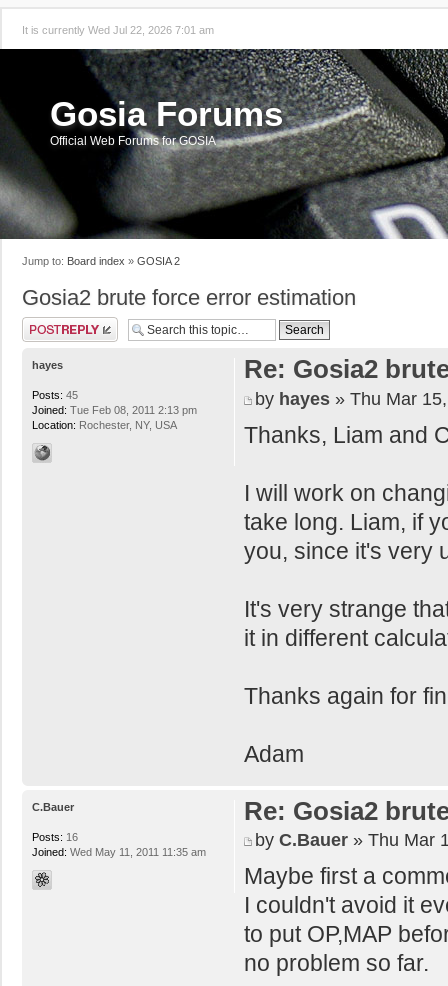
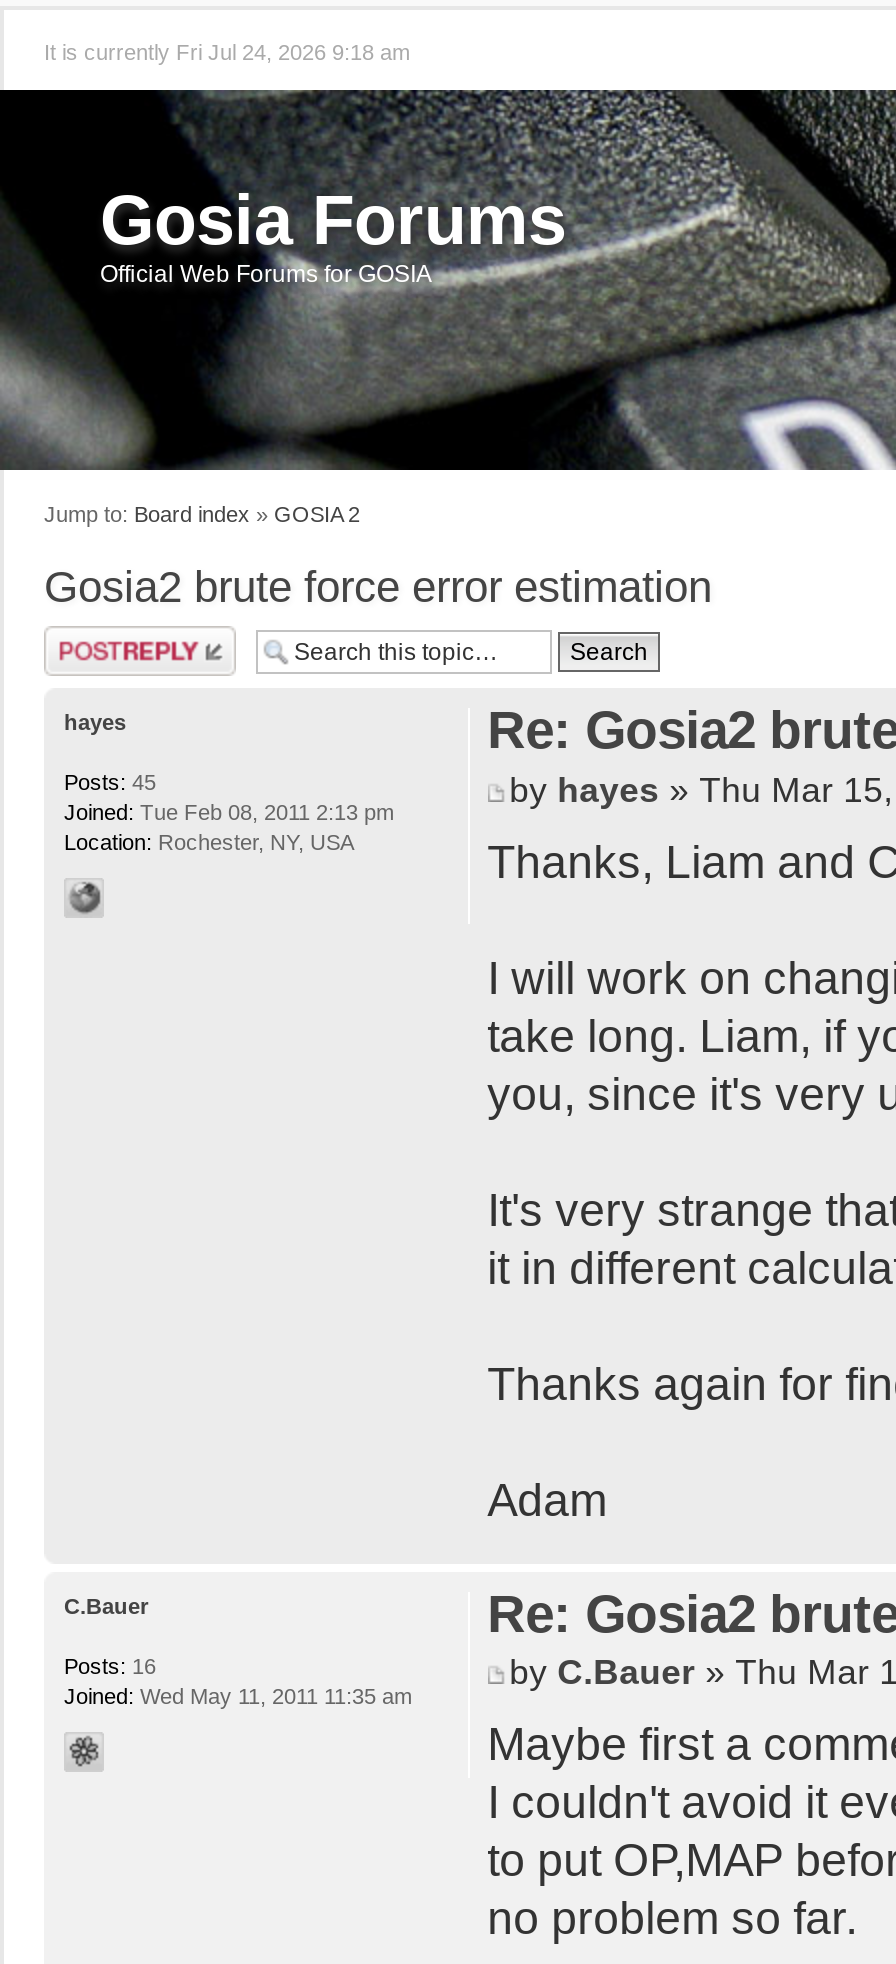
- It is currently Wed Jul 22, 2026 7:01 am
+ It is currently Fri Jul 24, 2026 9:18 am
